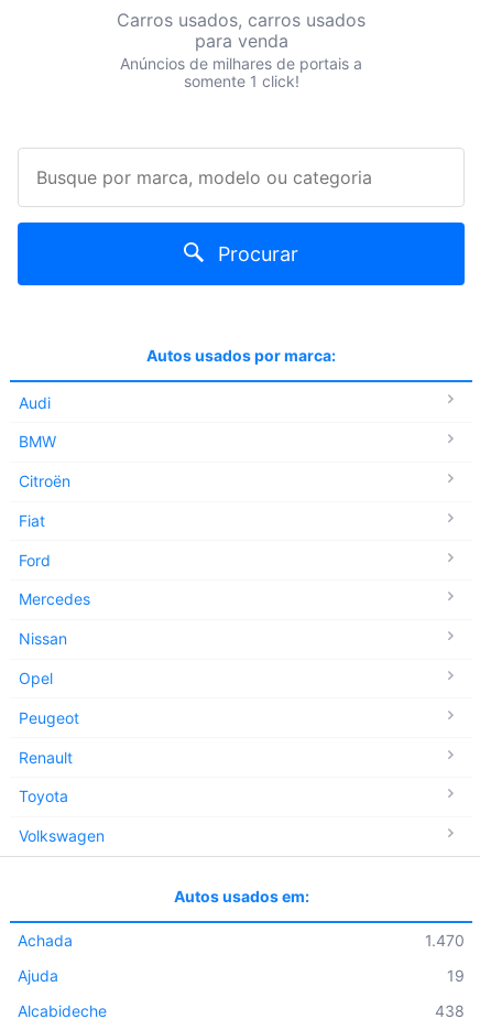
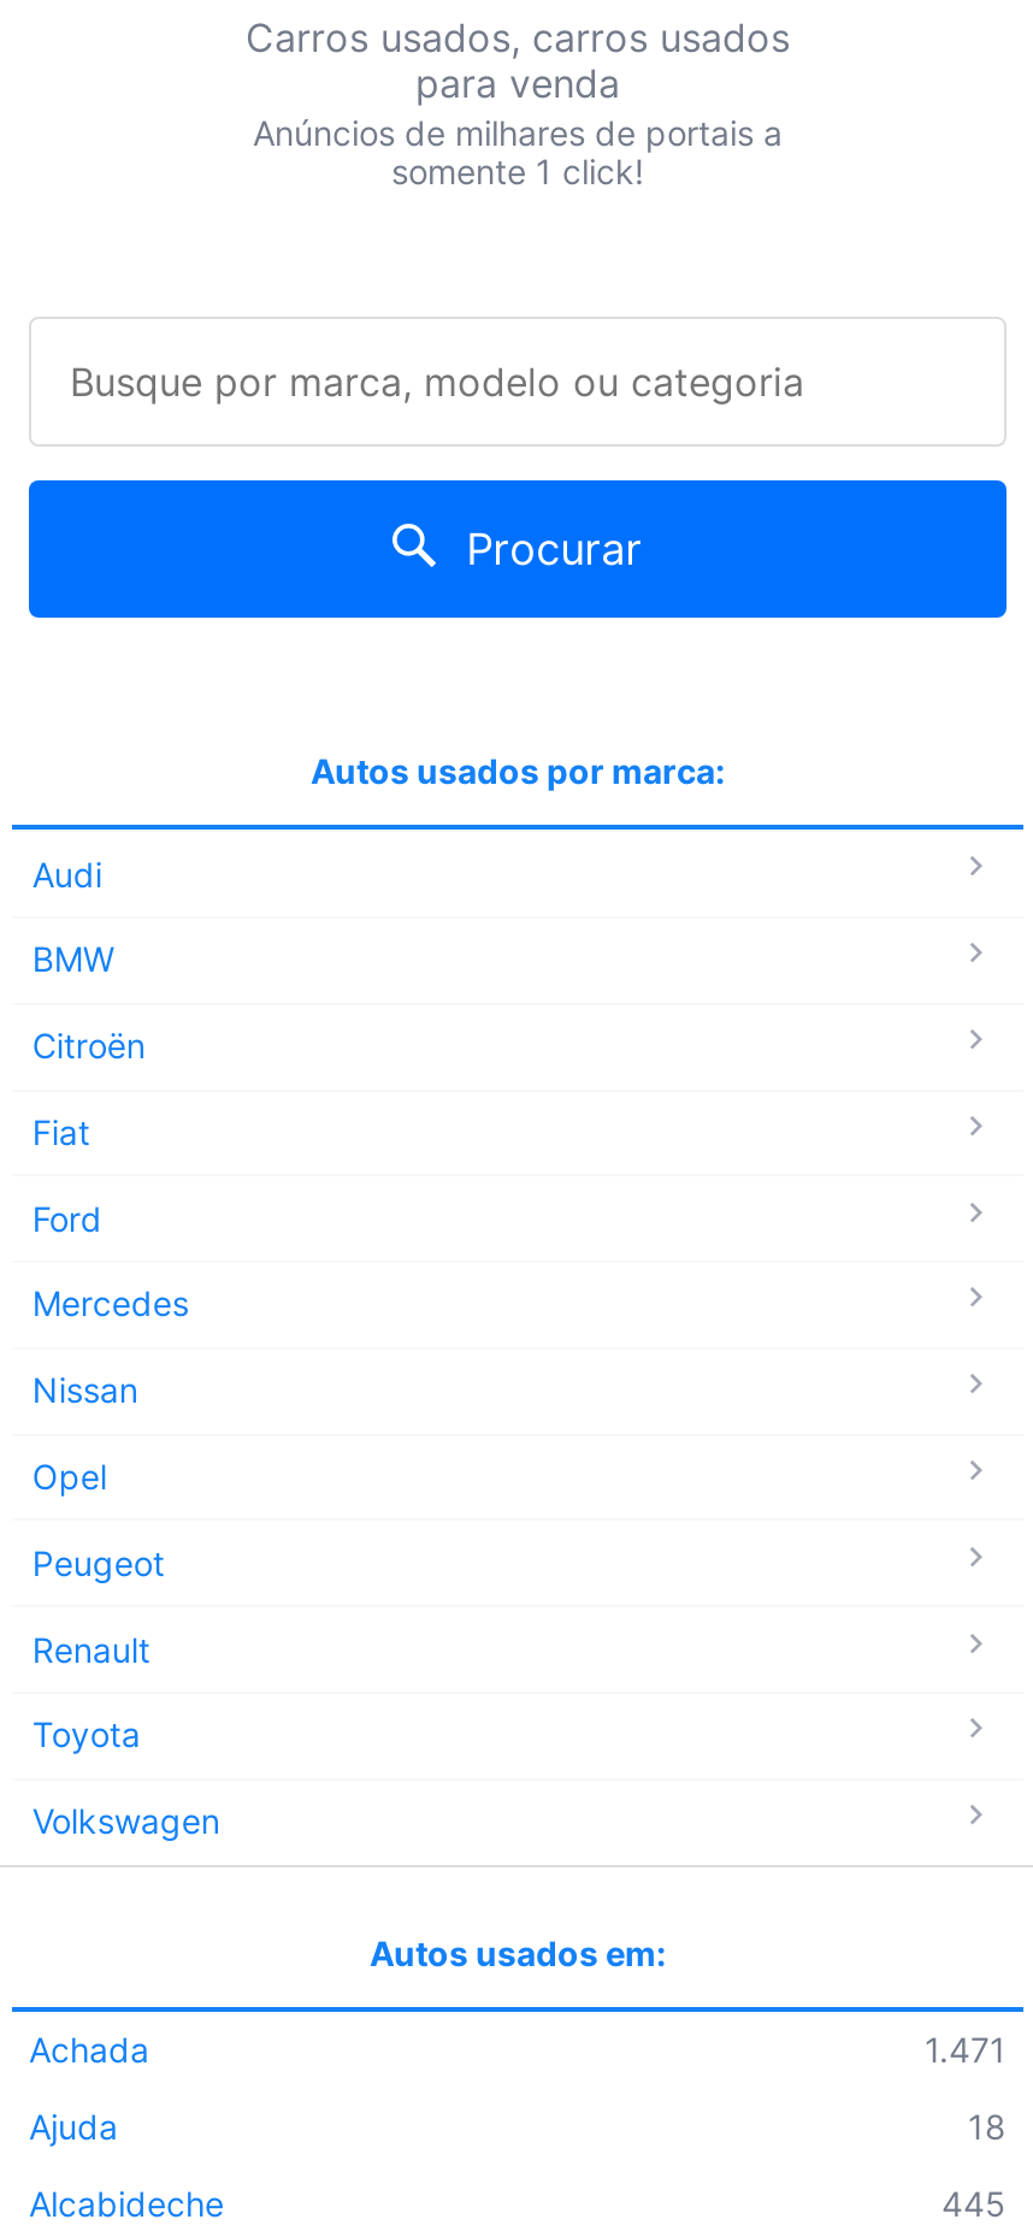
- 1.470
+ 1.471

- 19
+ 18

- 438
+ 445
